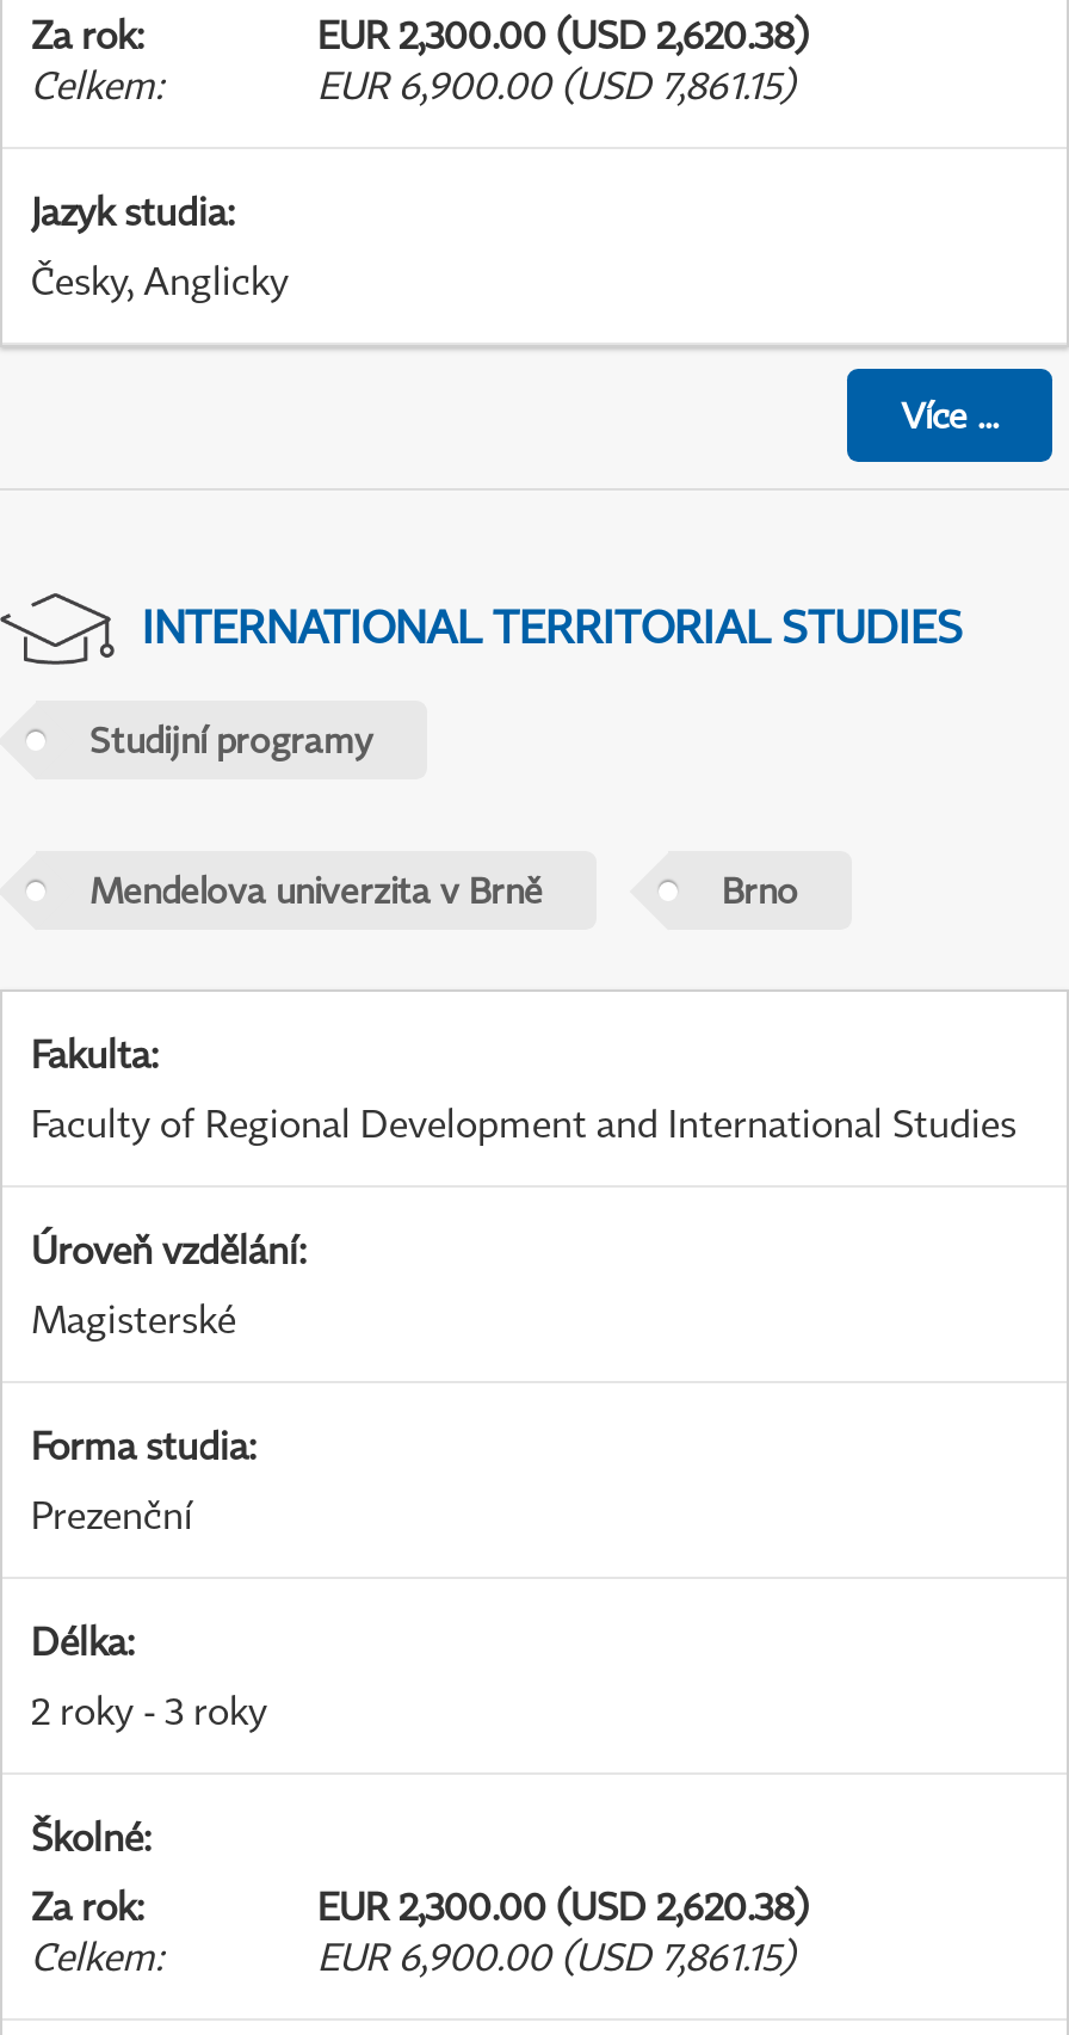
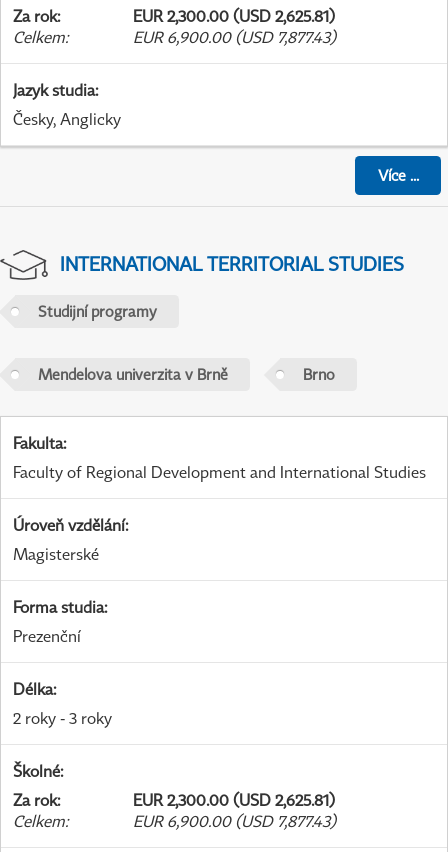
- EUR 2,300.00 (USD 2,620.38)
+ EUR 2,300.00 (USD 2,625.81)

- EUR 6,900.00 (USD 7,861.15)
+ EUR 6,900.00 (USD 7,877.43)

- EUR 2,300.00 (USD 2,620.38)
+ EUR 2,300.00 (USD 2,625.81)

- EUR 6,900.00 (USD 7,861.15)
+ EUR 6,900.00 (USD 7,877.43)
